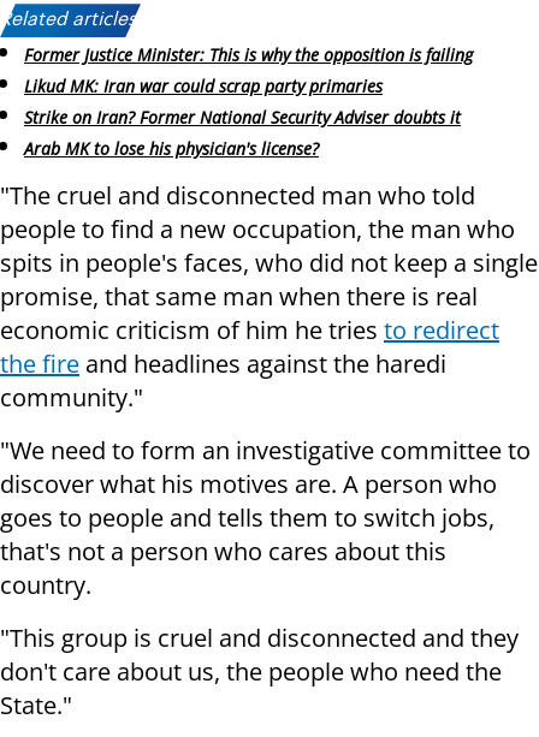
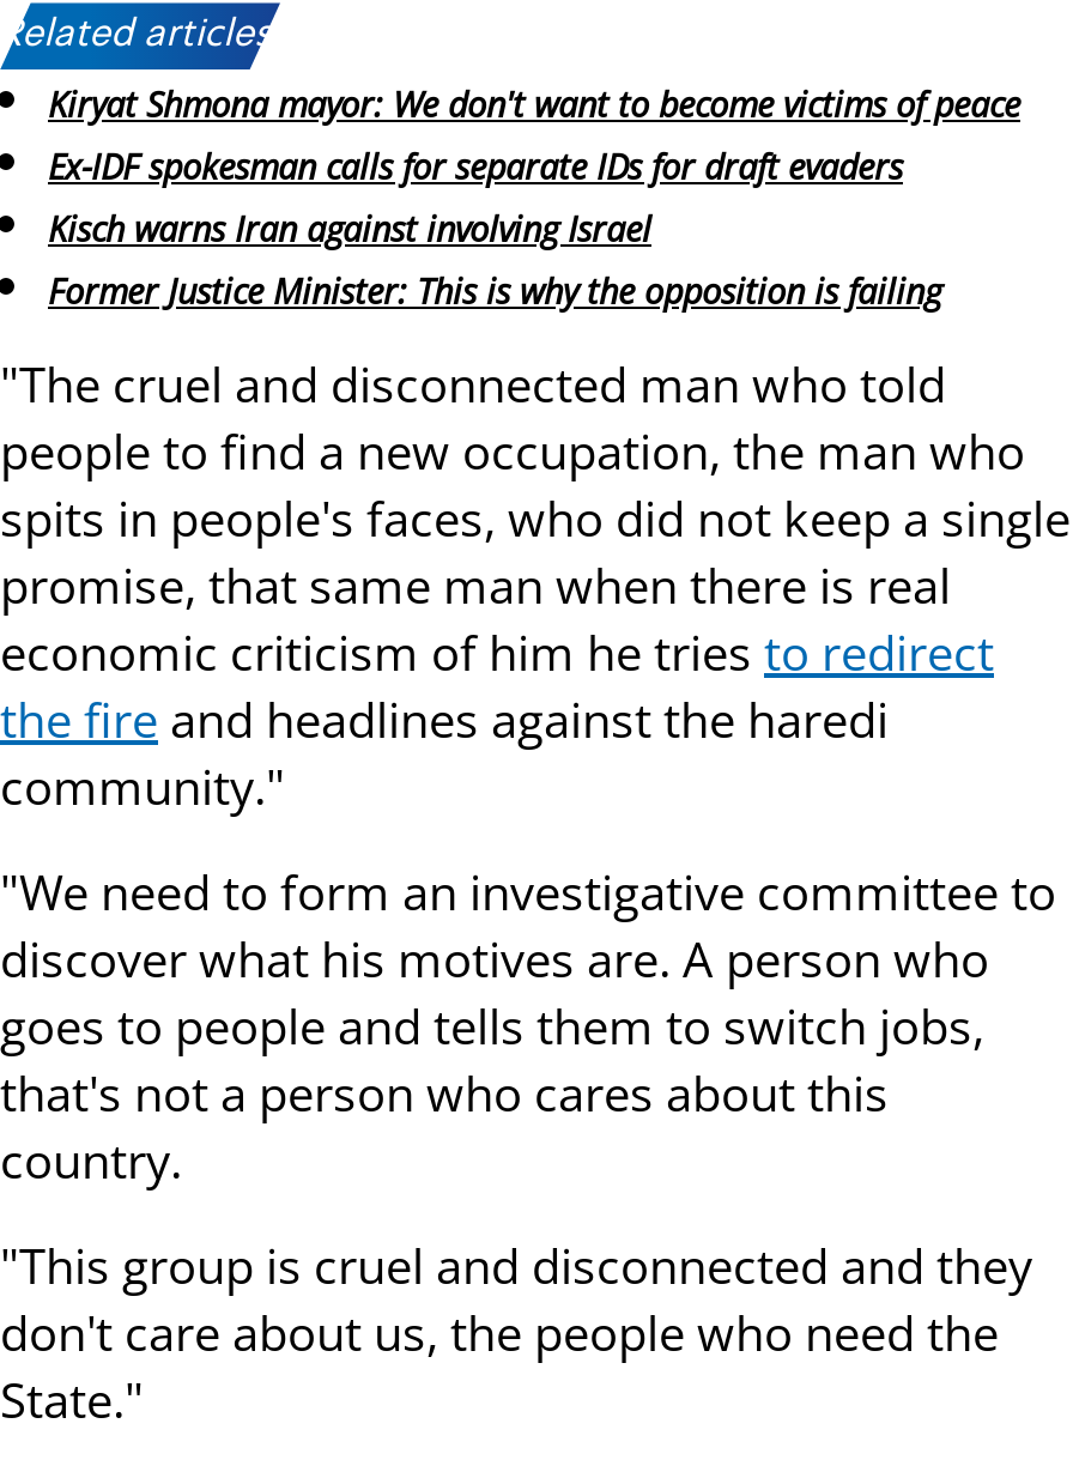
+ Kiryat Shmona mayor: We don't want to become victims of peace
+ Ex-IDF spokesman calls for separate IDs for draft evaders
+ Kisch warns Iran against involving Israel

moved down: Former Justice Minister: This is why the opposition is failing

- Likud MK: Iran war could scrap party primaries
- Strike on Iran? Former National Security Adviser doubts it
- Arab MK to lose his physician's license?
